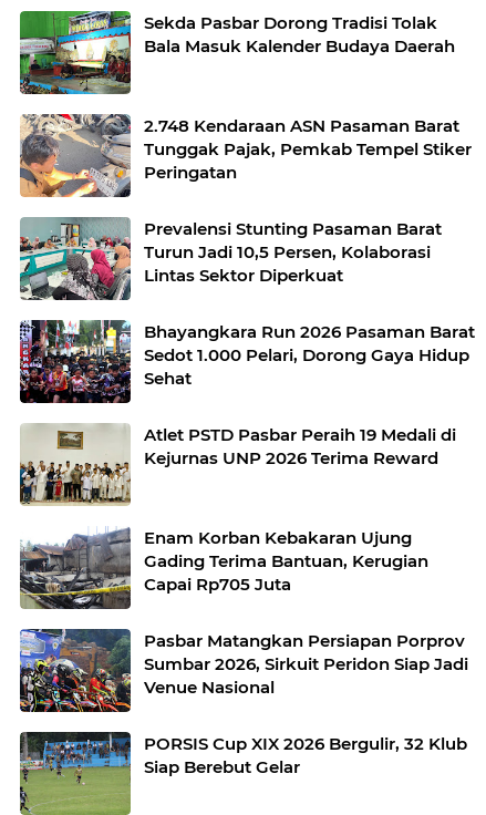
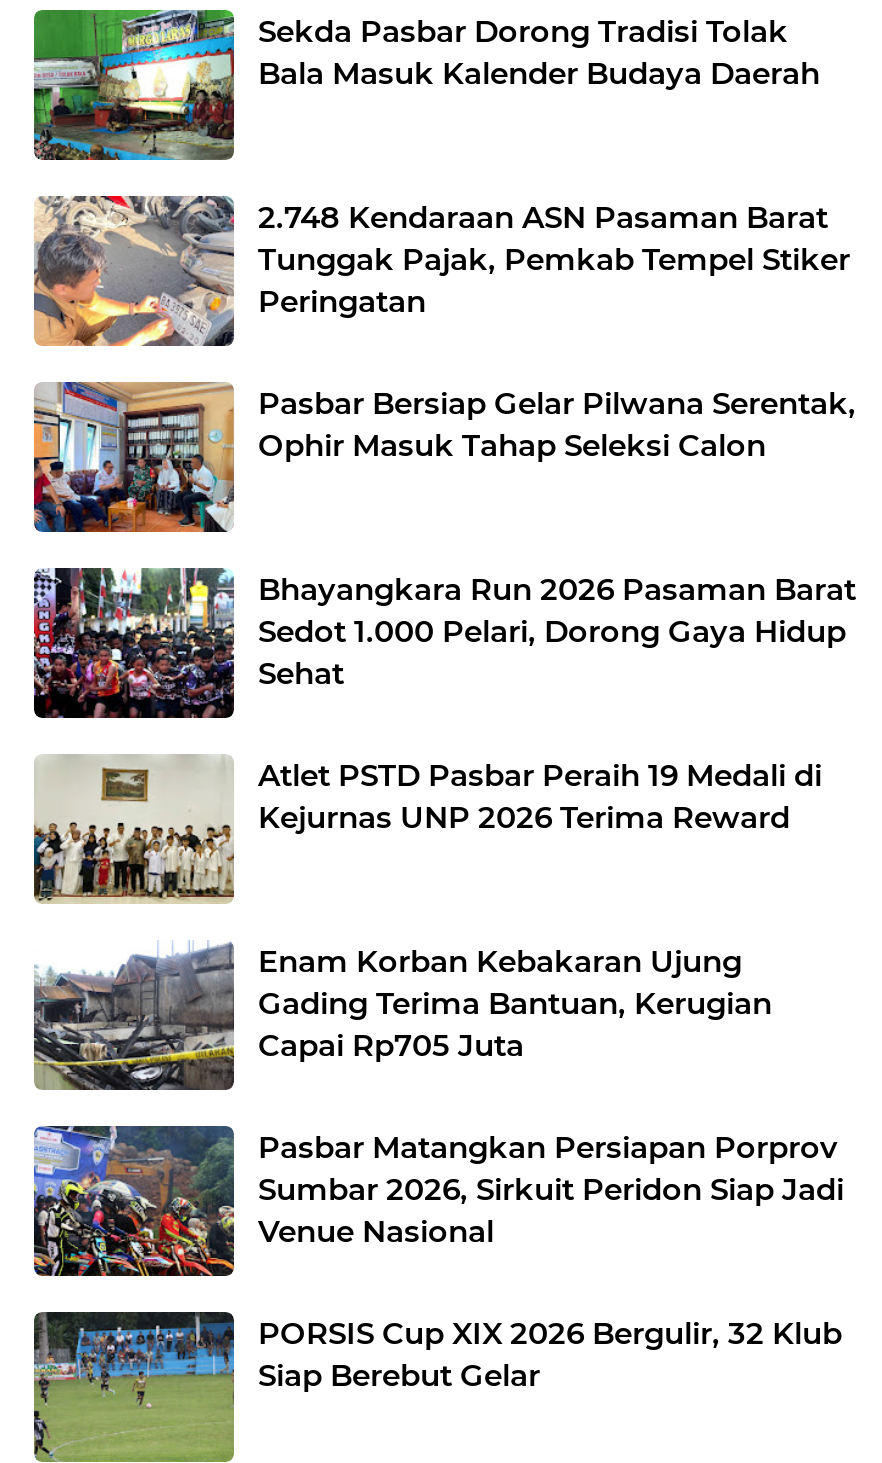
- [image]
- Prevalensi Stunting Pasaman Barat
- Turun Jadi 10,5 Persen, Kolaborasi
- Lintas Sektor Diperkuat
+ [image]
+ Pasbar Bersiap Gelar Pilwana Serentak,
+ Ophir Masuk Tahap Seleksi Calon
